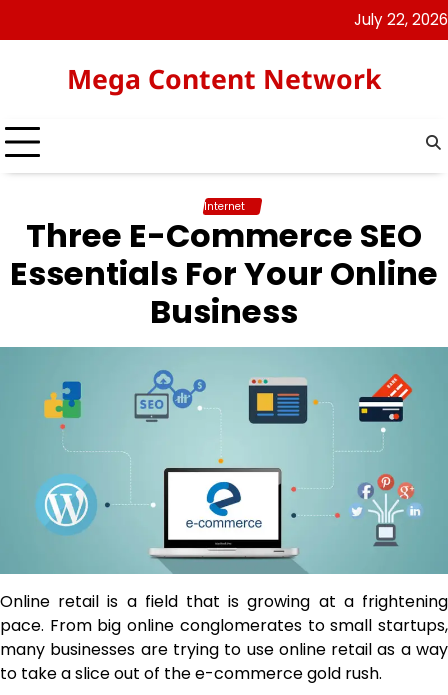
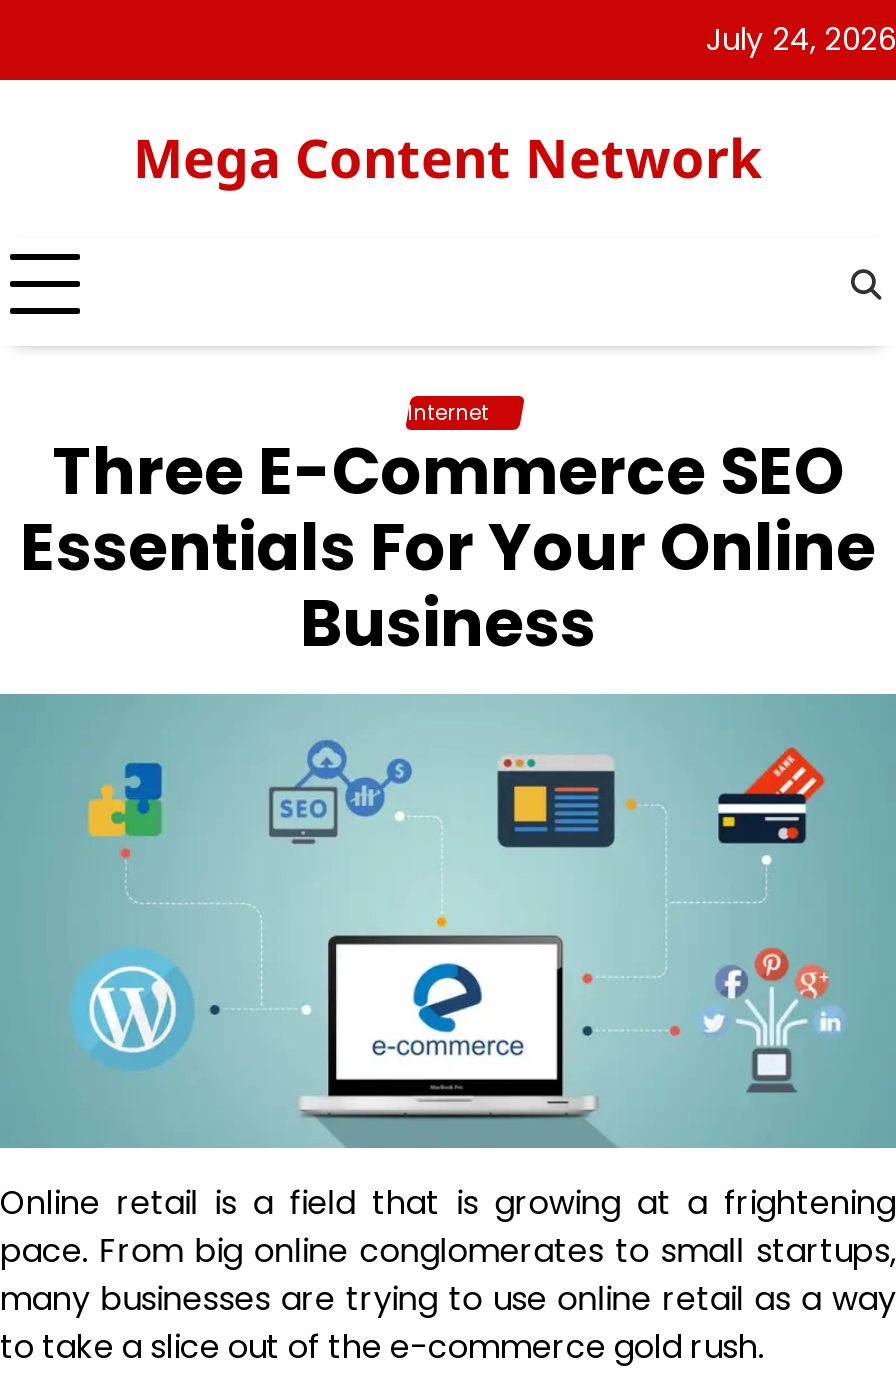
- July 22, 2026
+ July 24, 2026
